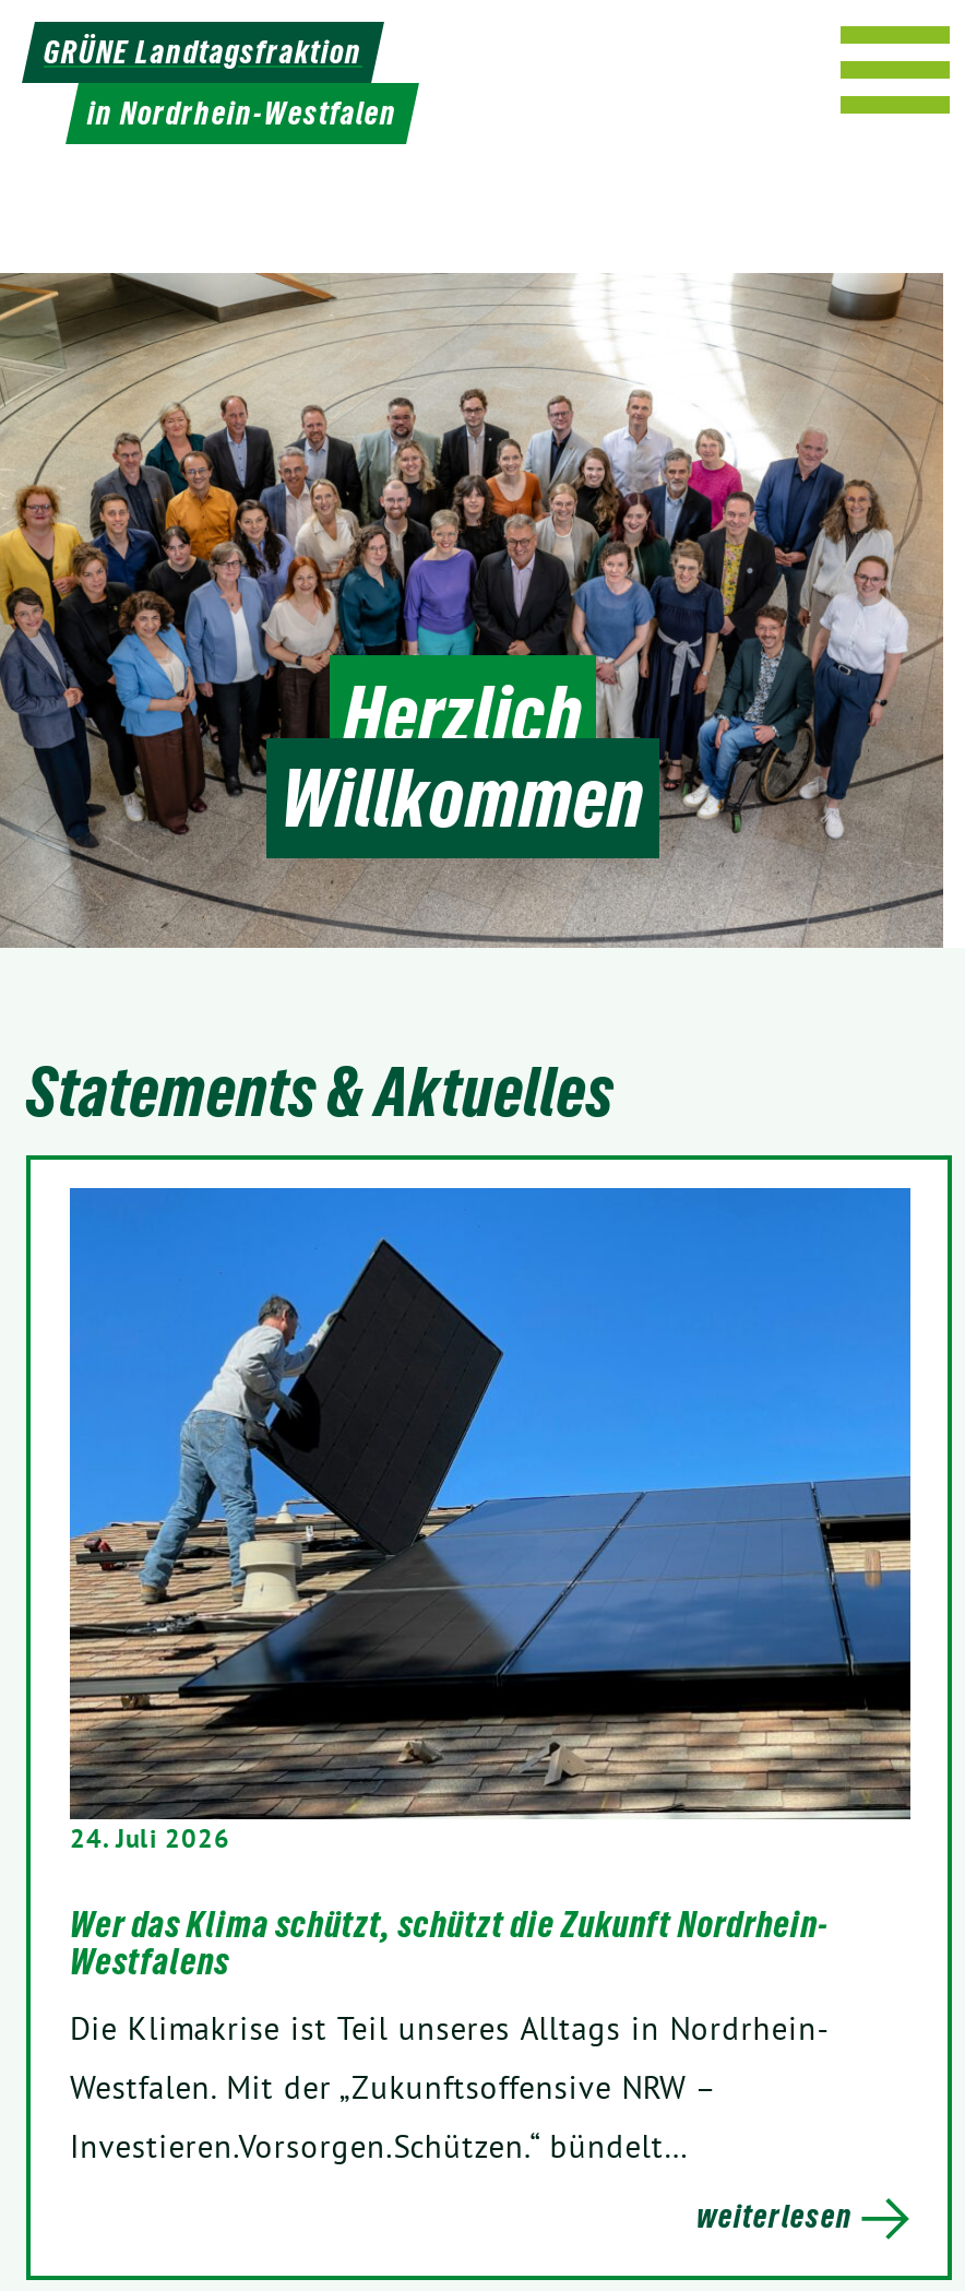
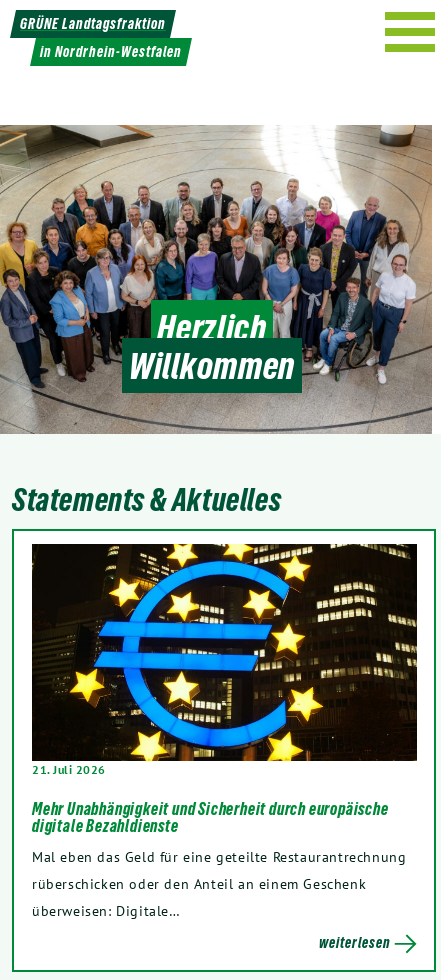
- [image]
- 24. Juli 2026
+ [image]
+ 21. Juli 2026

- Wer das Klima schützt, schützt die Zukunft Nordrhein-
- Westfalens
+ Mehr Unabhängigkeit und Sicherheit durch europäische
+ digitale Bezahldienste

- Die Klimakrise ist Teil unseres Alltags in Nordrhein-
- Westfalen. Mit der „Zukunftsoffensive NRW –
- Investieren.Vorsorgen.Schützen.“ bündelt…
+ Mal eben das Geld für eine geteilte Restaurantrechnung
+ rüberschicken oder den Anteil an einem Geschenk
+ überweisen: Digitale…
